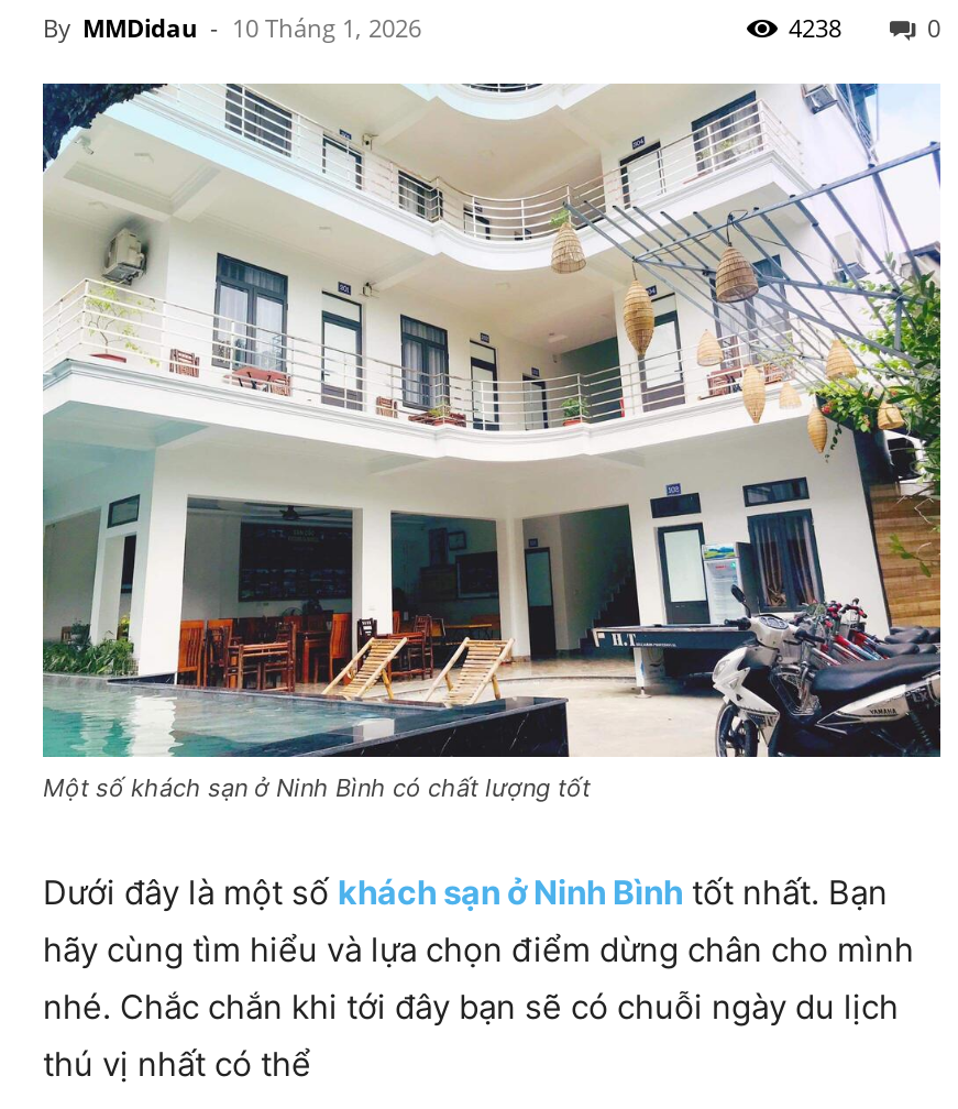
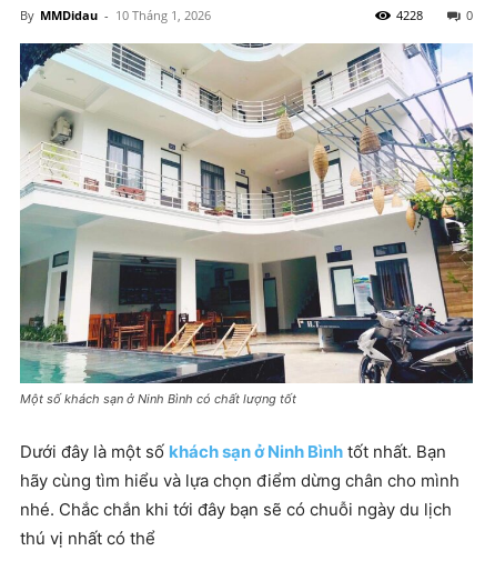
- 4238
+ 4228
